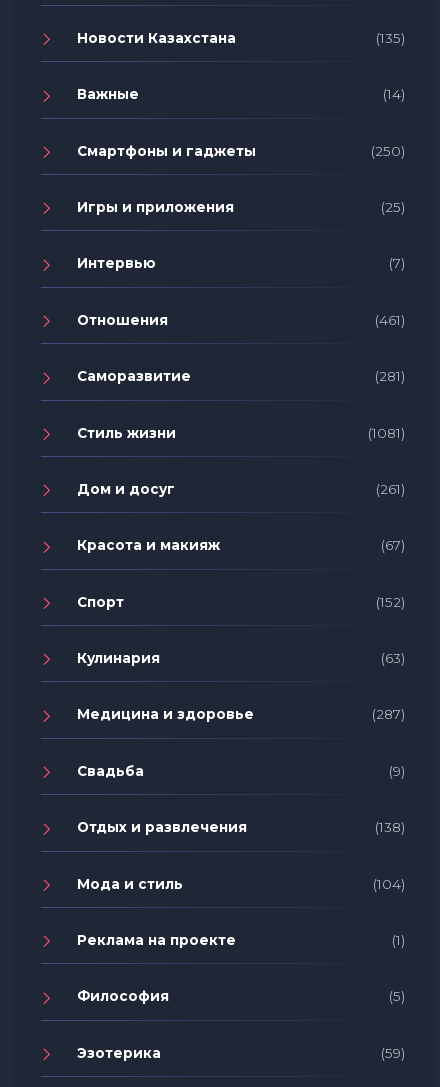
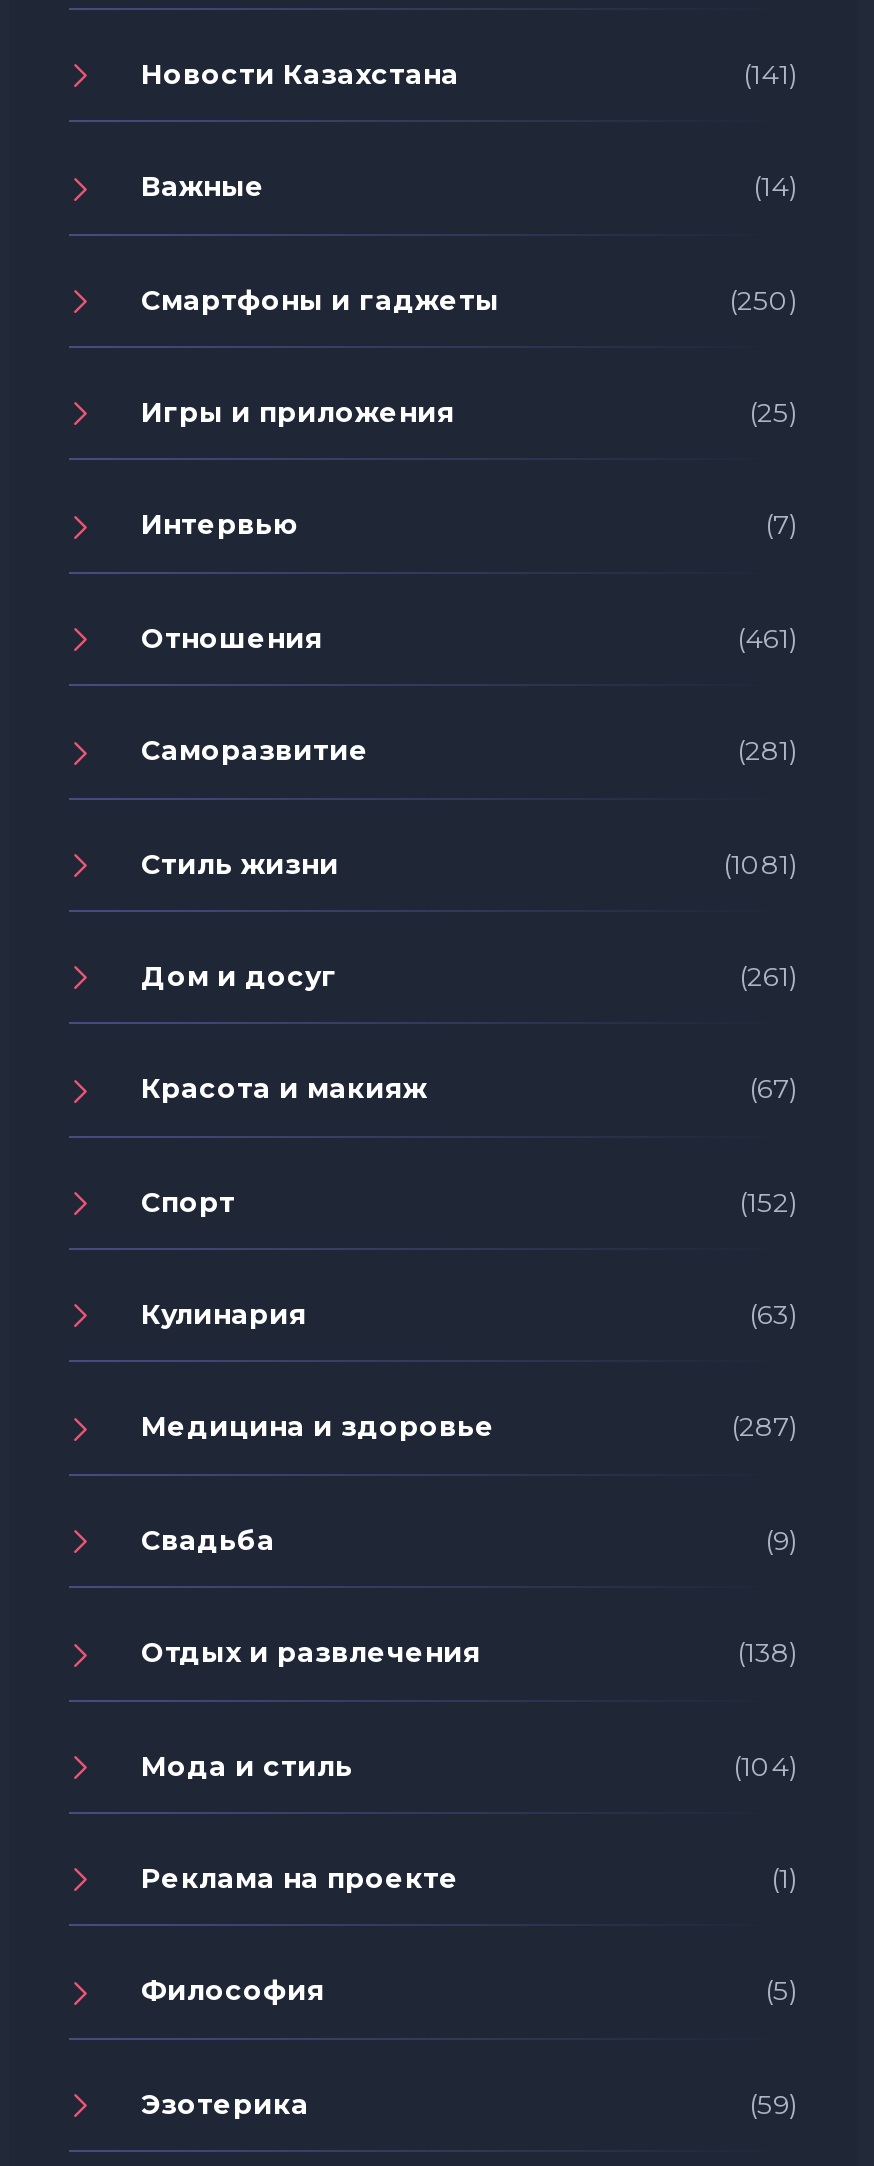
- (135)
+ (141)
